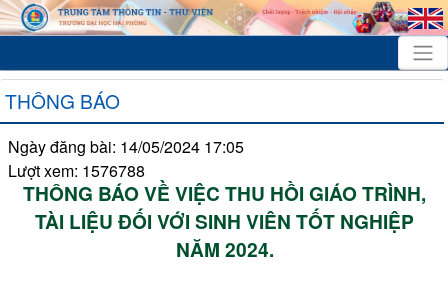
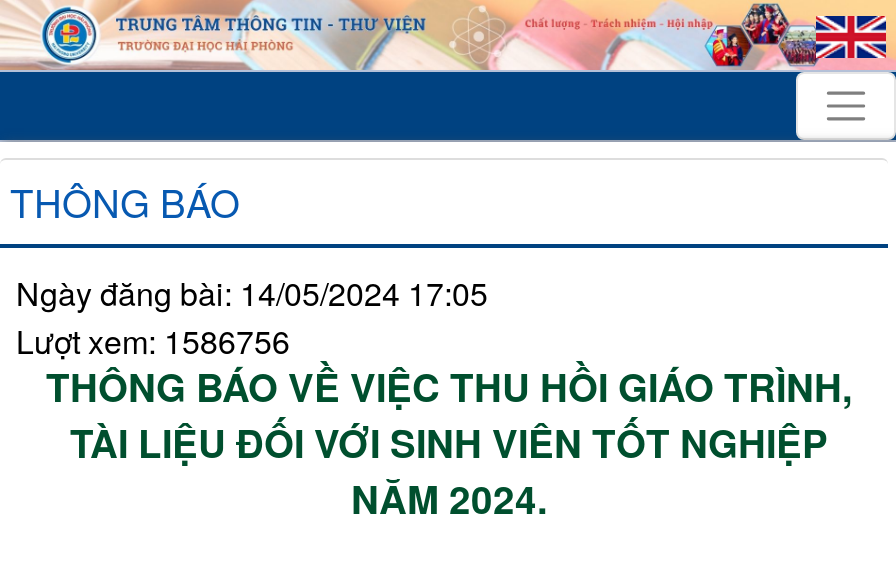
- Lượt xem: 1576788
+ Lượt xem: 1586756
